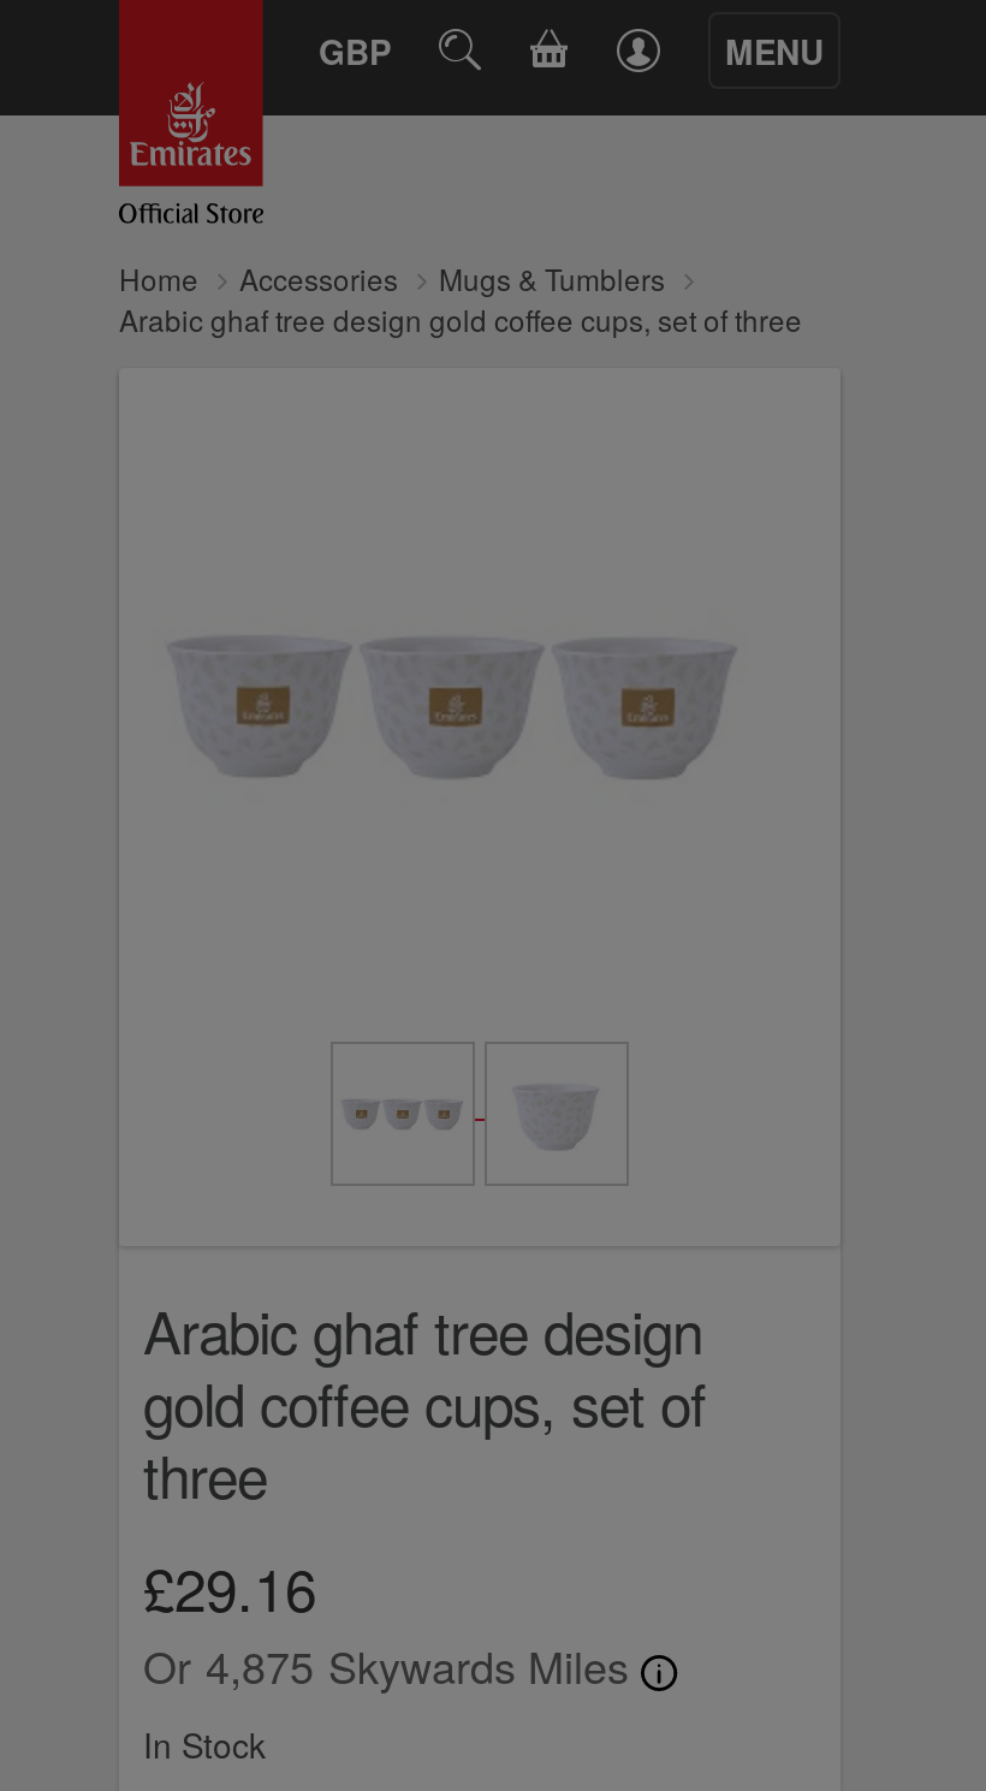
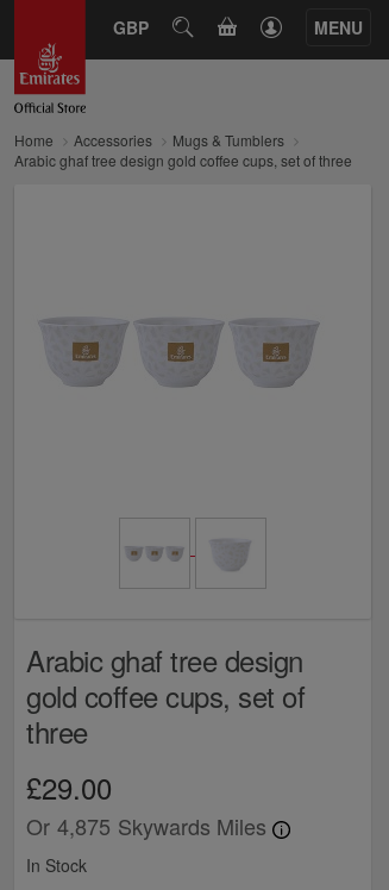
- £29.16
+ £29.00
